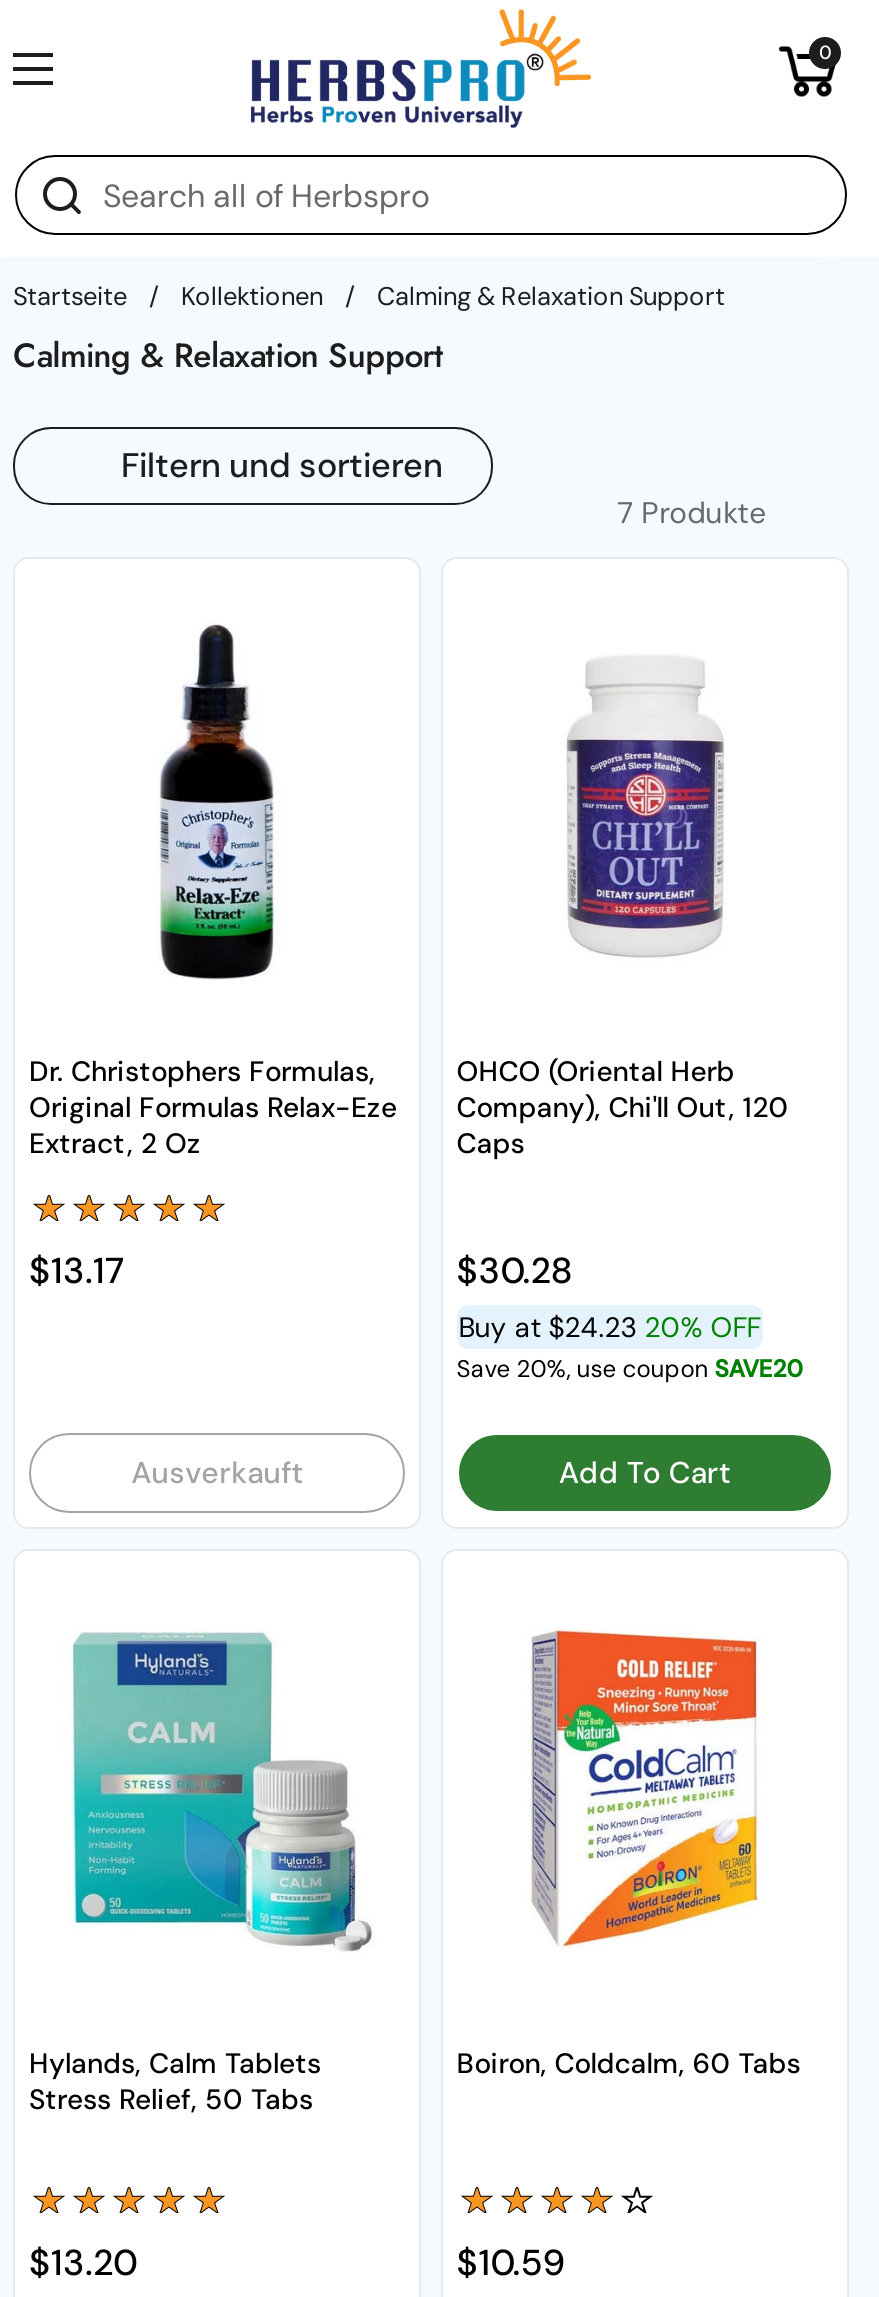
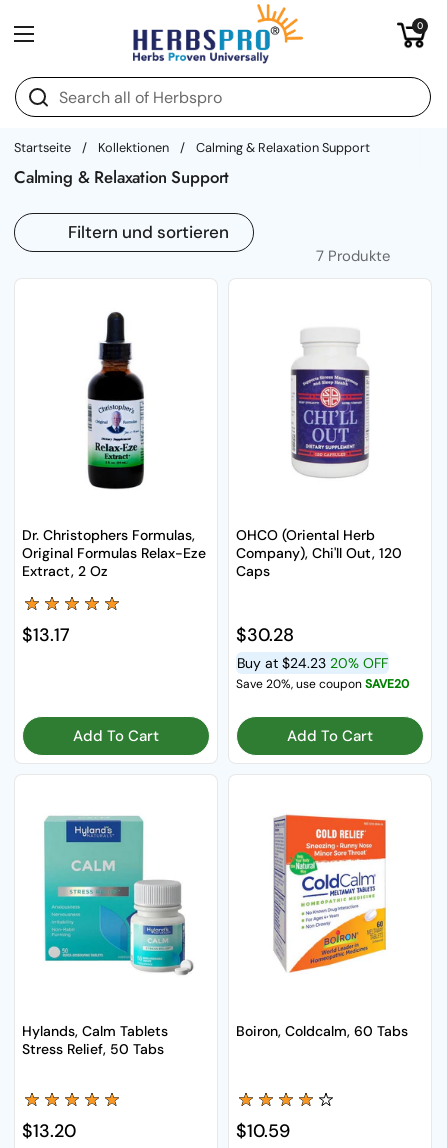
- Ausverkauft
+ Add To Cart
